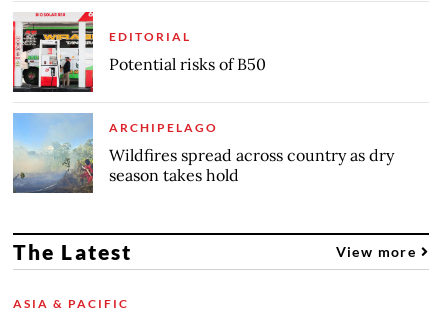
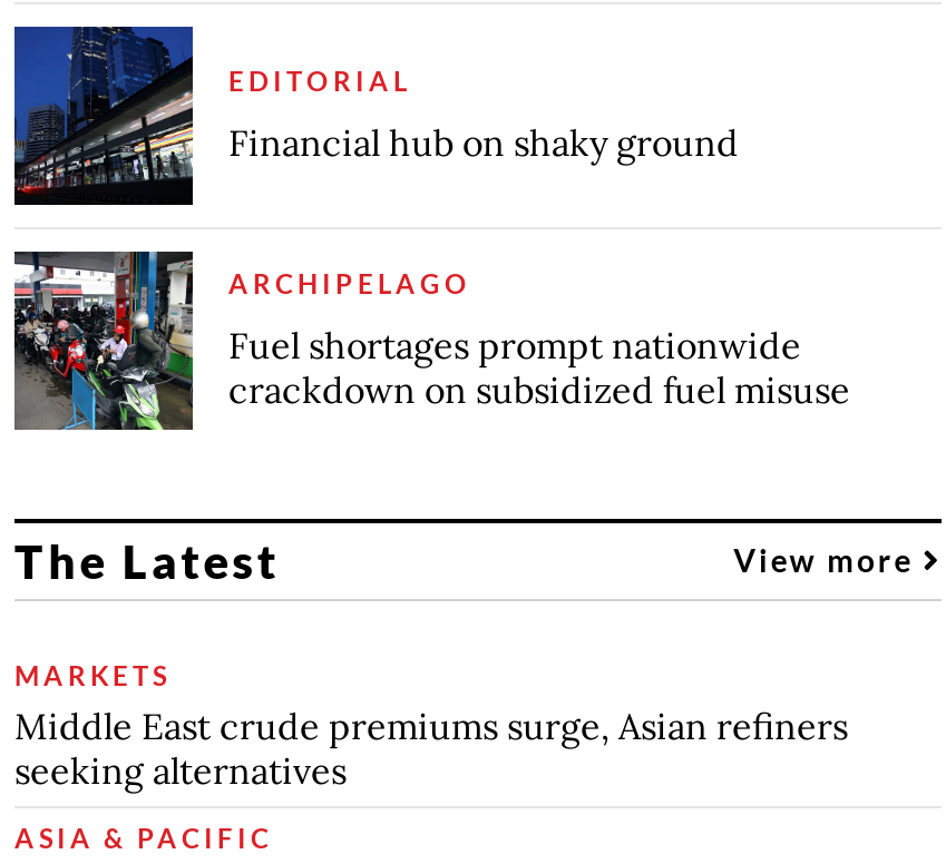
- [image]
- Potential risks of B50
+ [image]
+ Financial hub on shaky ground

- [image]
- Wildfires spread across country as dry
- season takes hold
+ [image]
+ Fuel shortages prompt nationwide
+ crackdown on subsidized fuel misuse

+ MARKETS
+ Middle East crude premiums surge, Asian refiners
+ seeking alternatives
